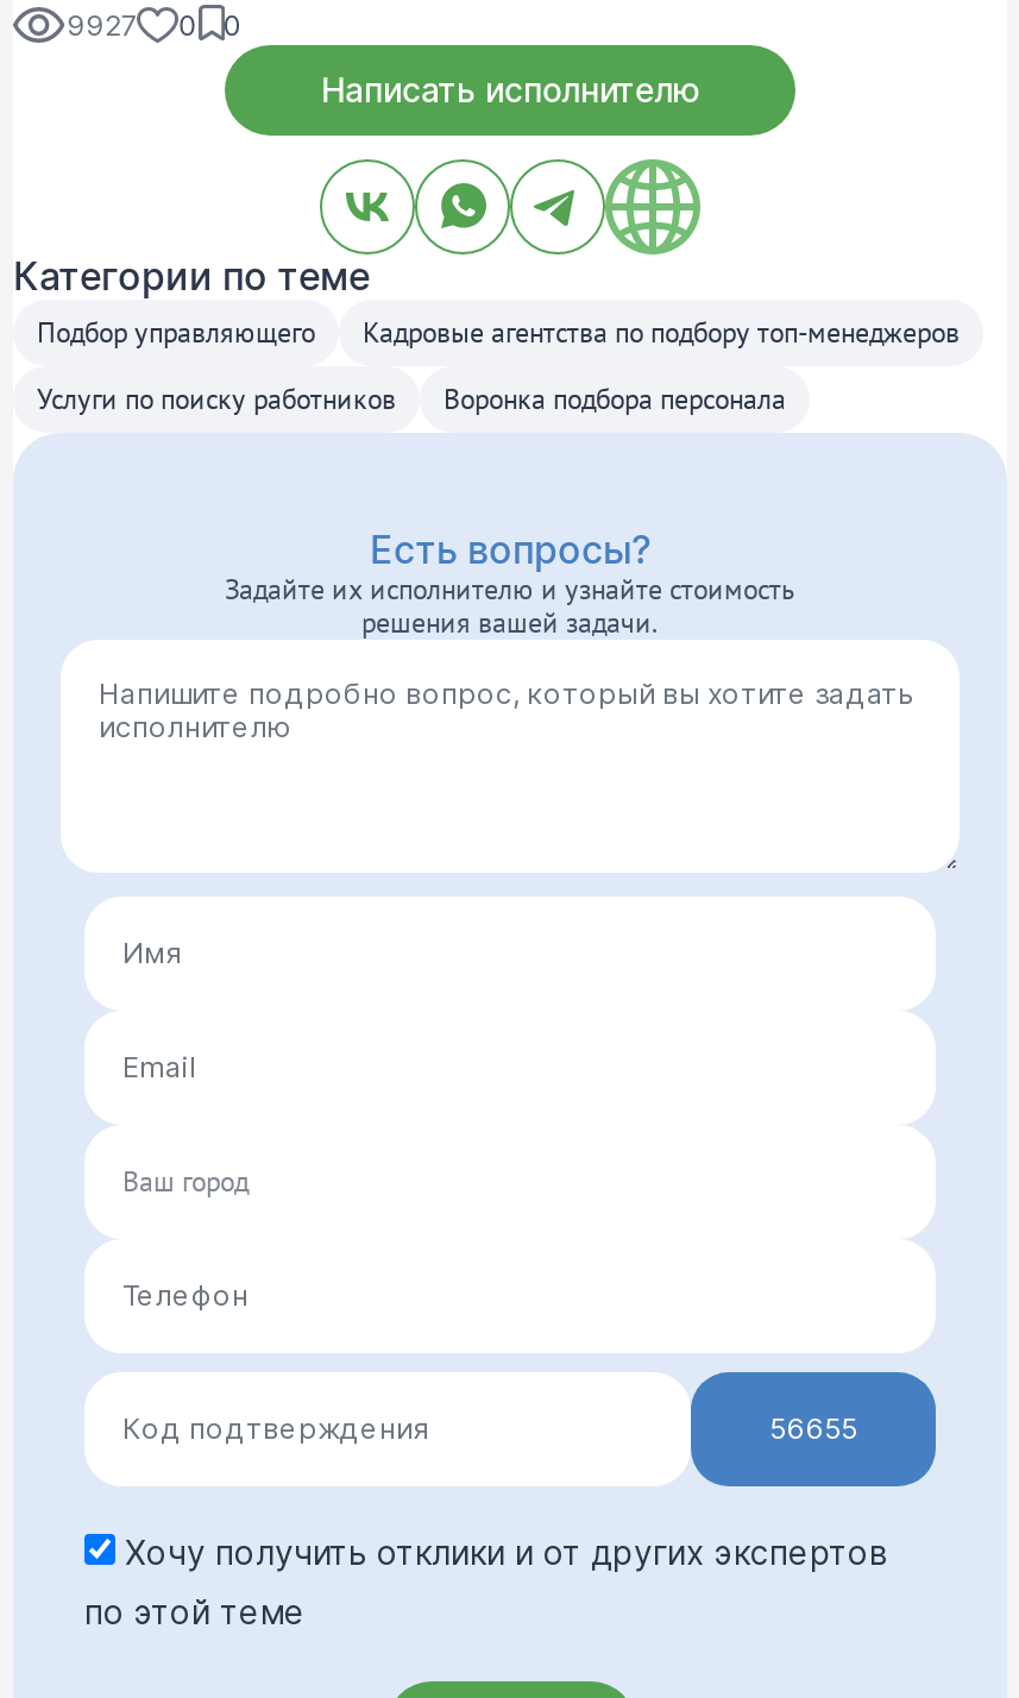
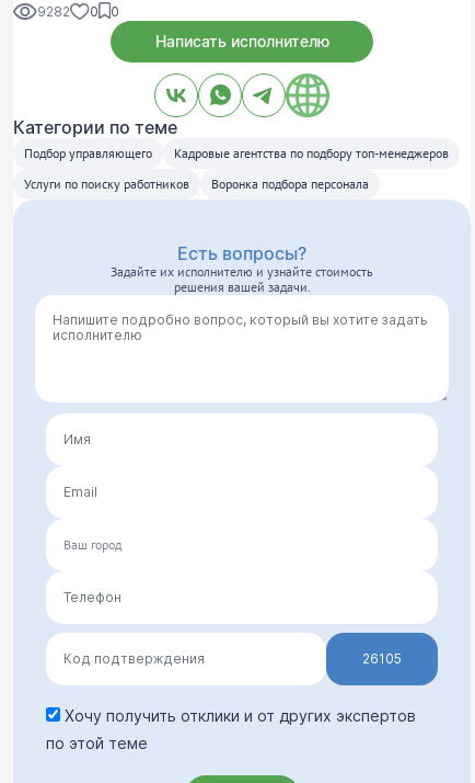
- 9927
+ 9282

- 56655
+ 26105
